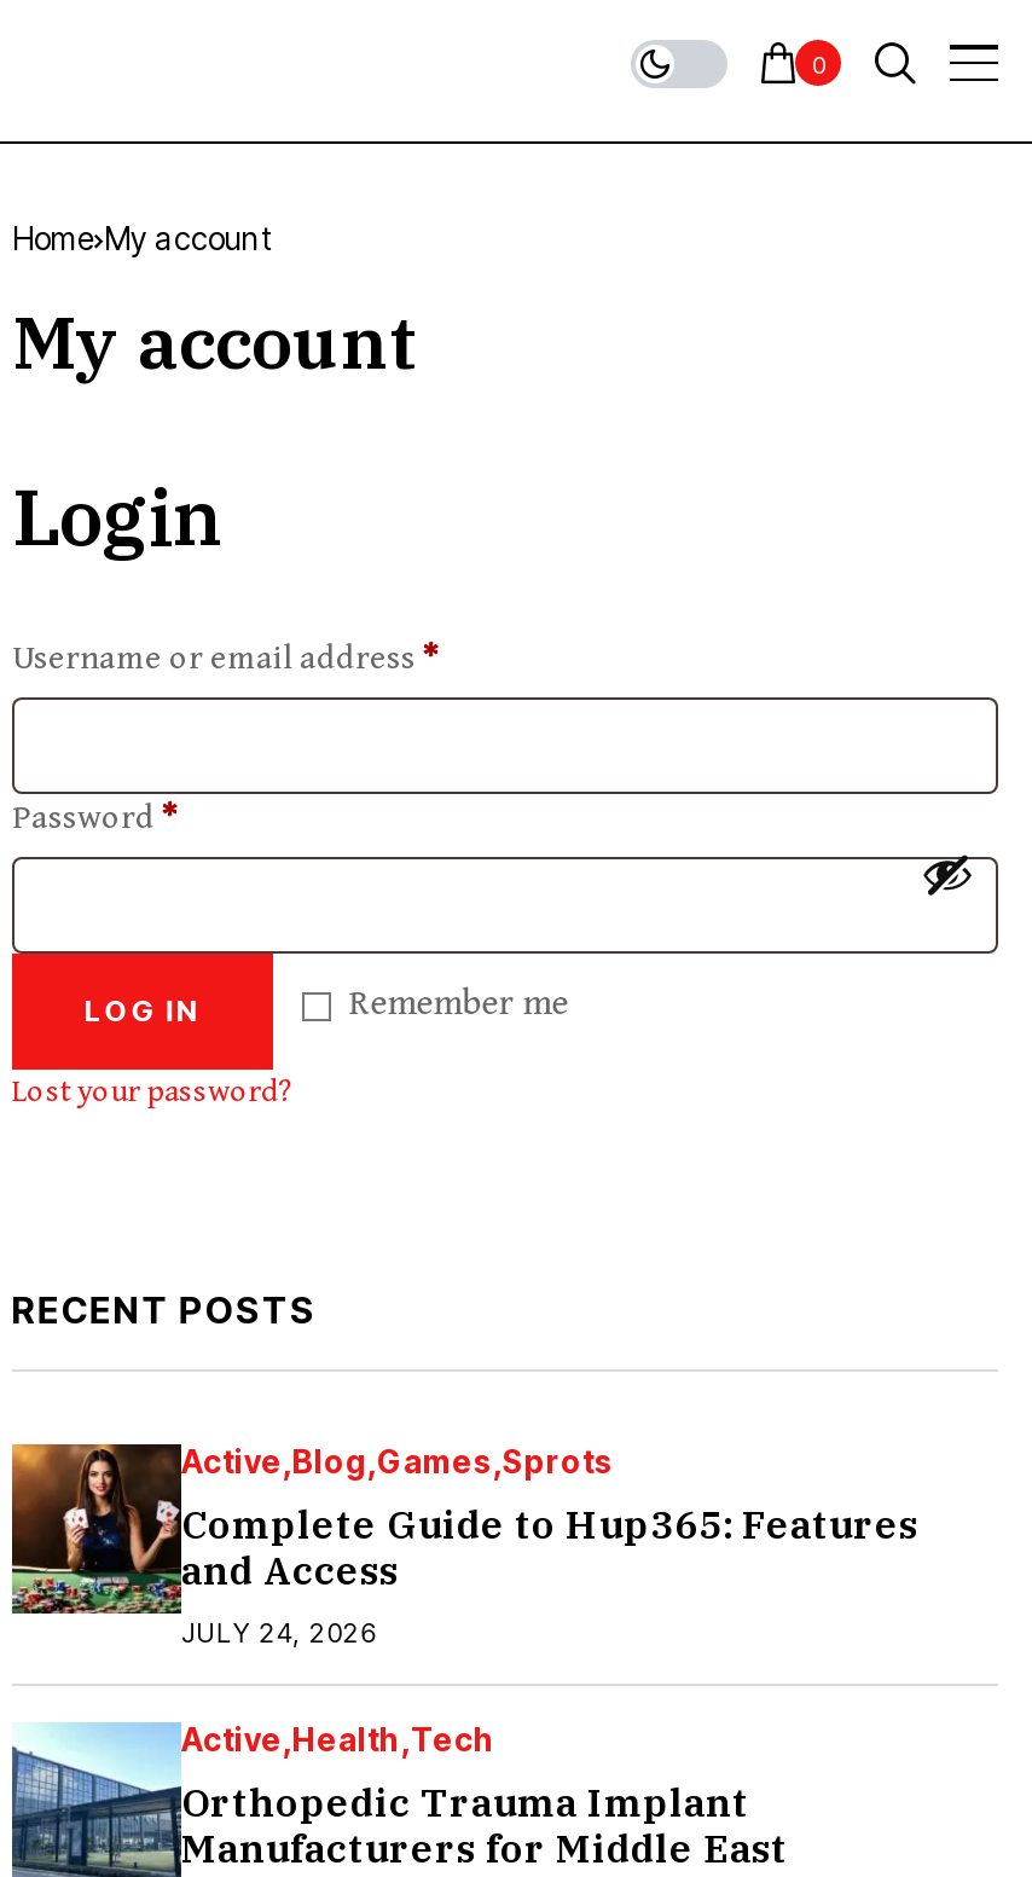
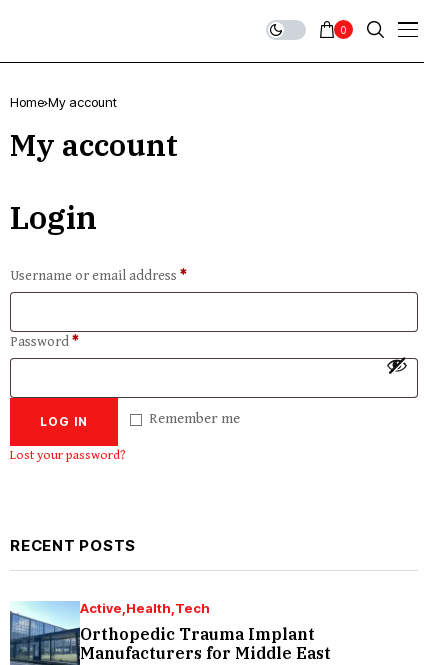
- [image]
- Active Blog Games Sprots
- Complete Guide to Hup365: Features
- and Access
- JULY 24, 2026
